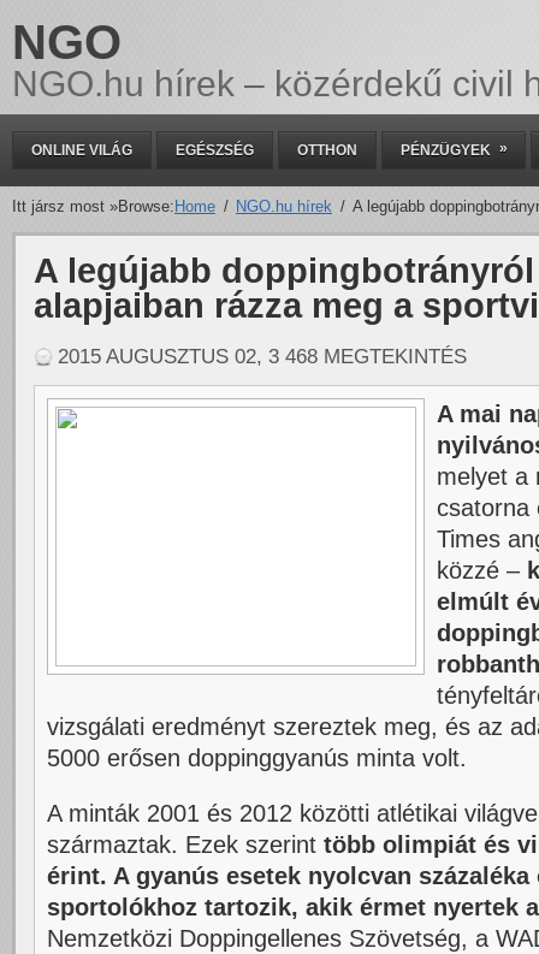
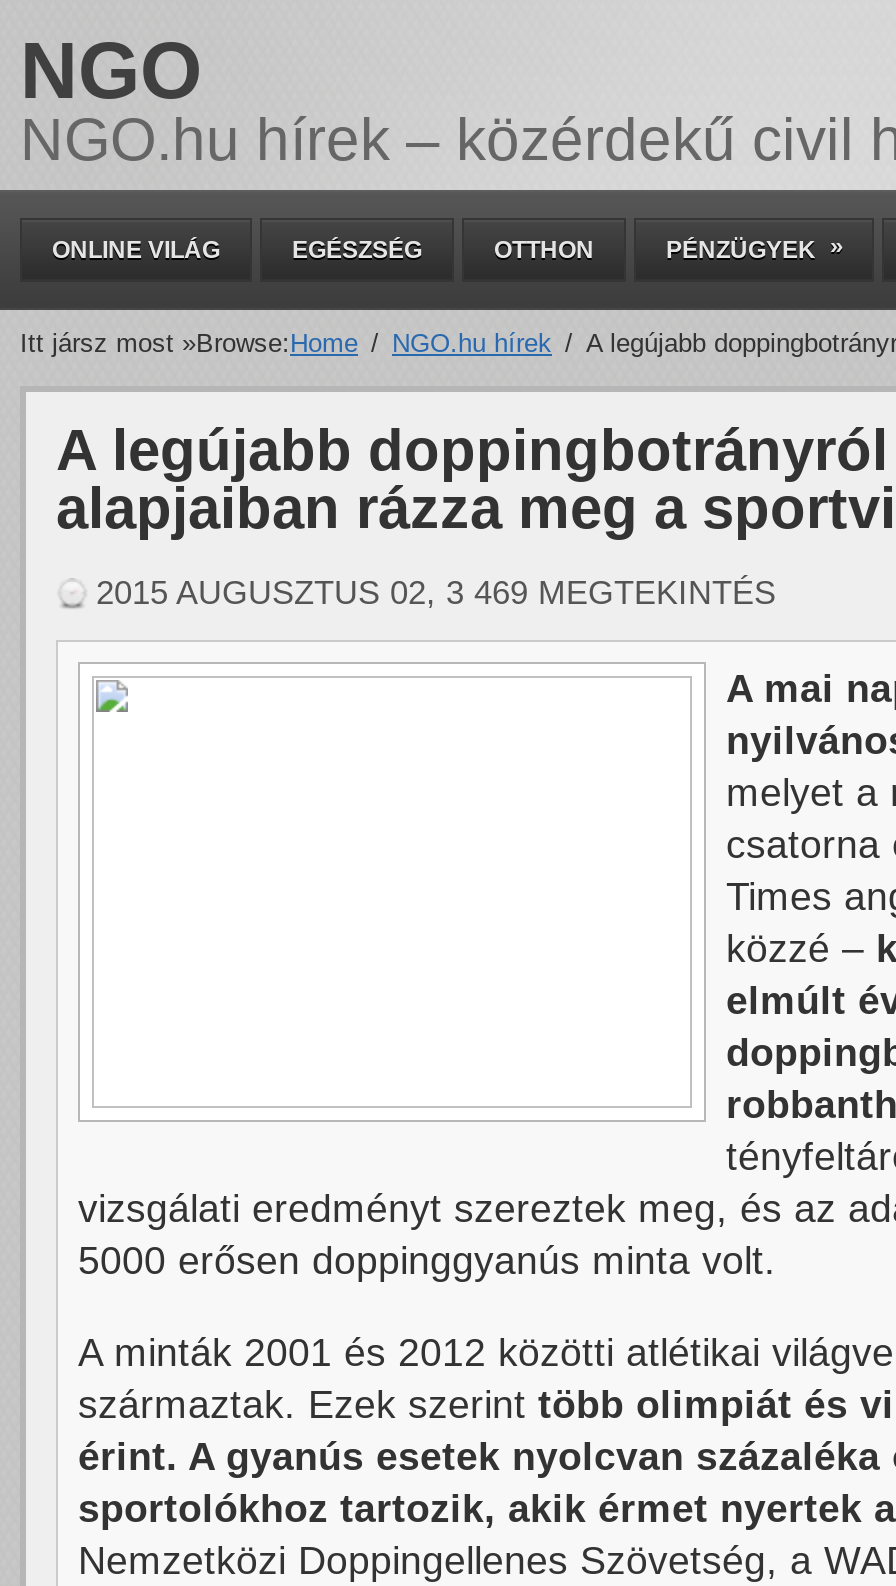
- 2015 AUGUSZTUS 02, 3 468 MEGTEKINTÉS
+ 2015 AUGUSZTUS 02, 3 469 MEGTEKINTÉS
